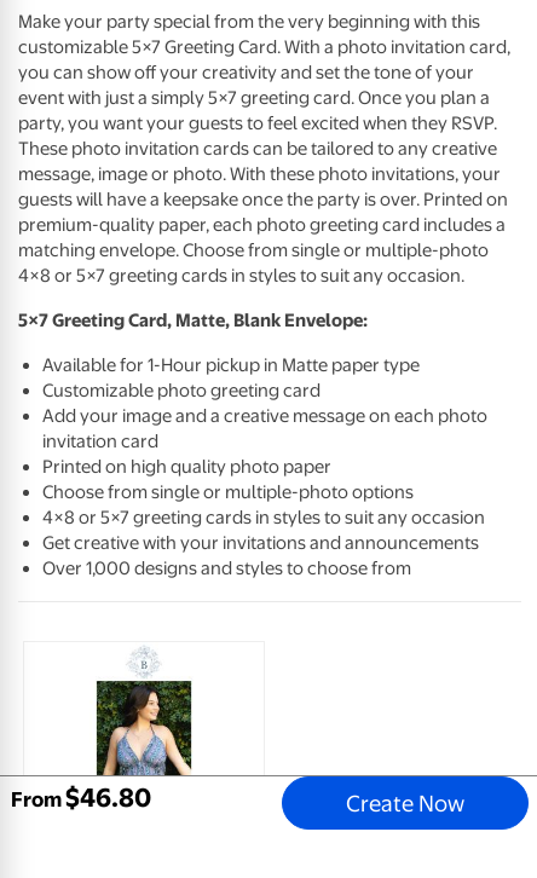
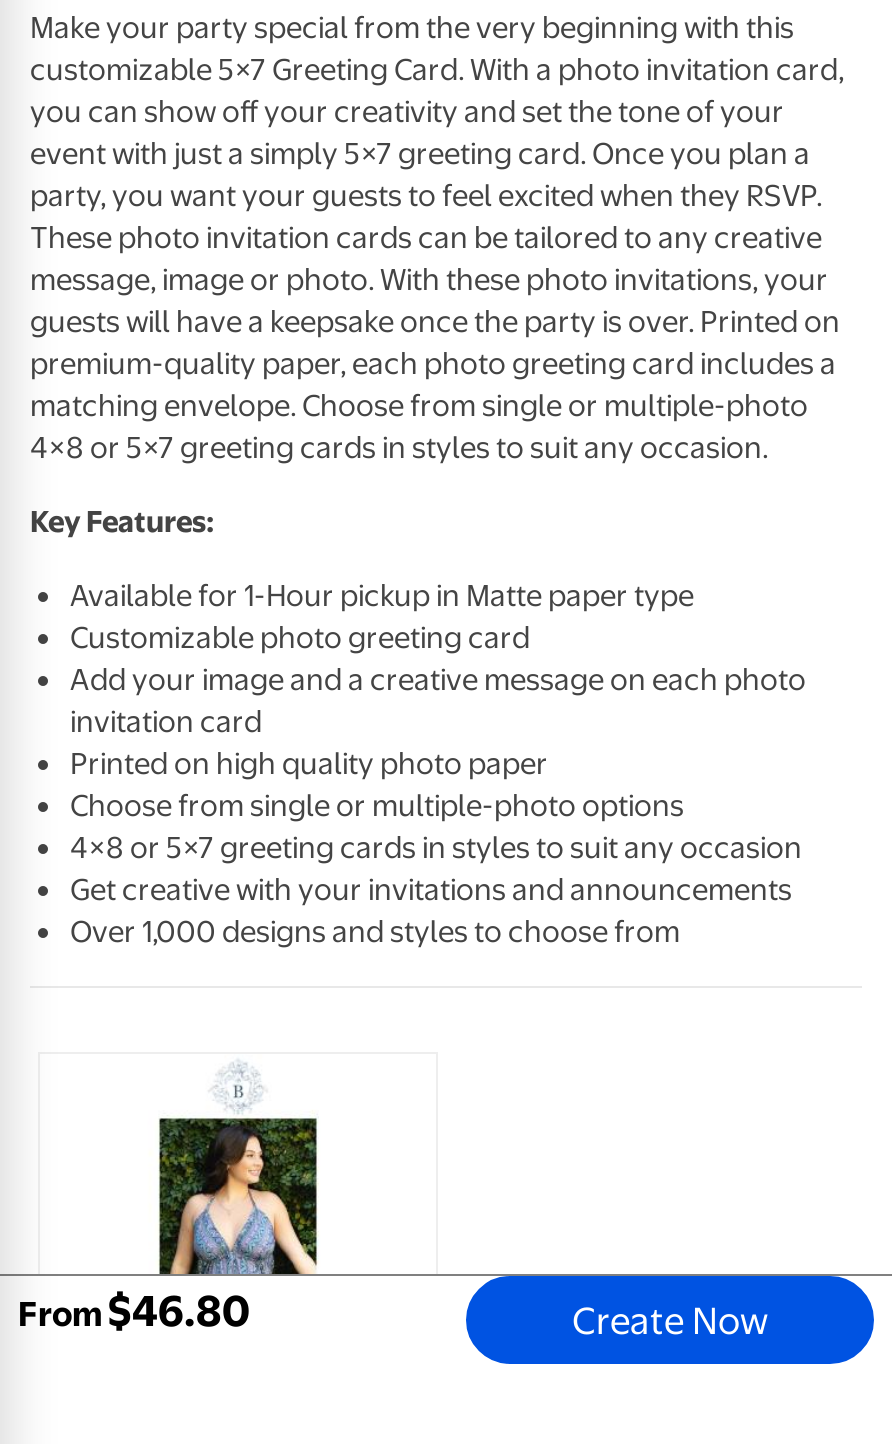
- 5×7 Greeting Card, Matte, Blank Envelope:
+ Key Features:
